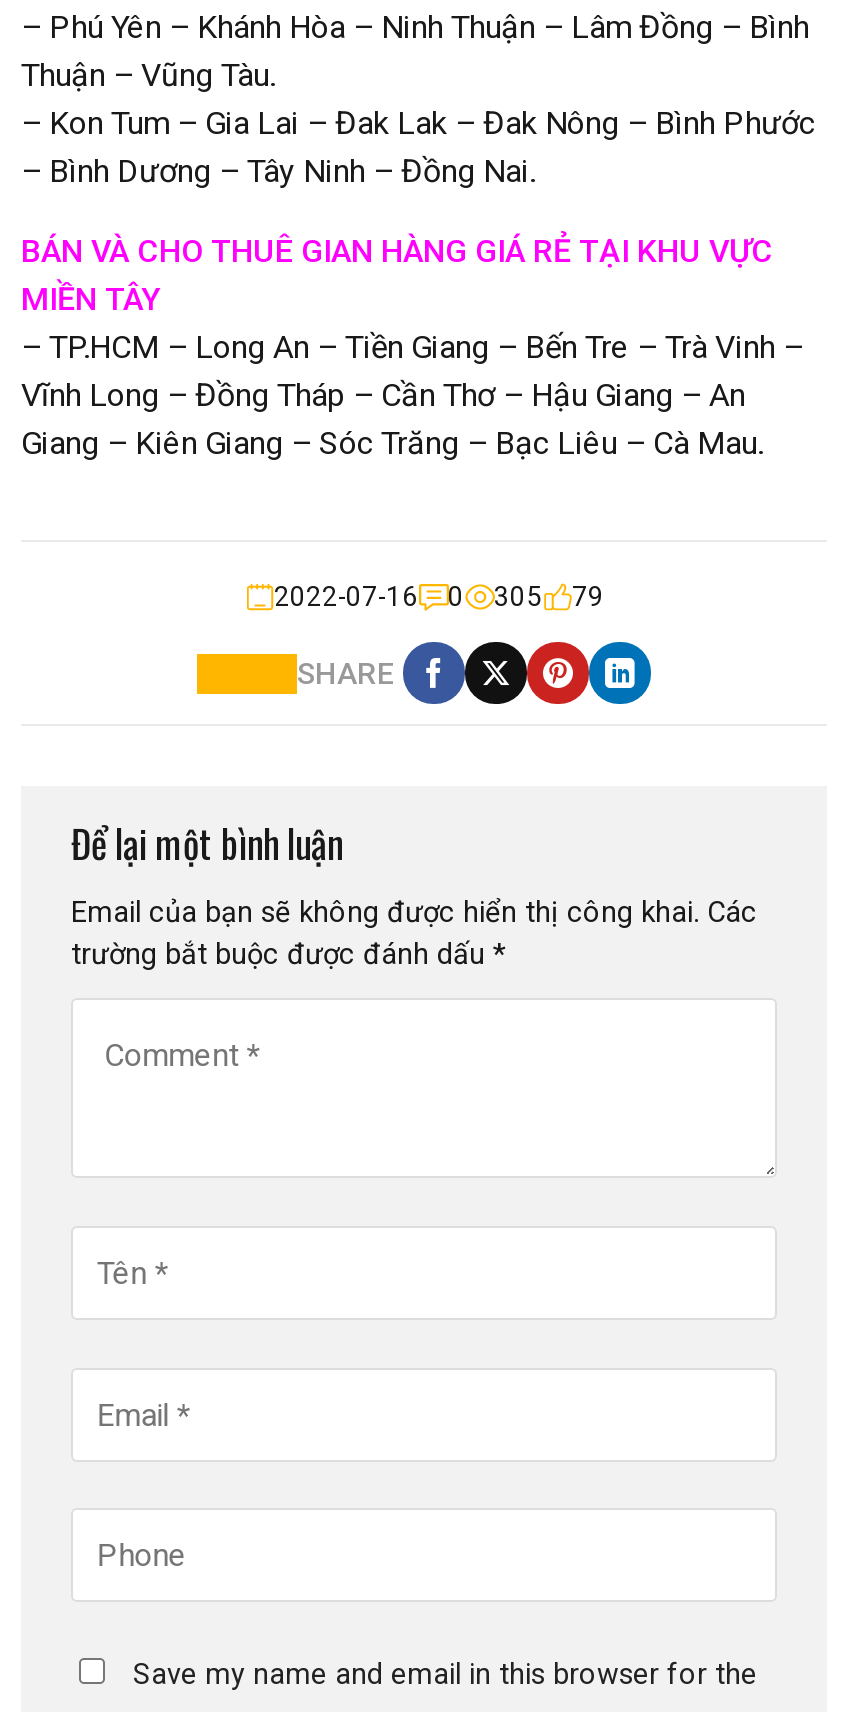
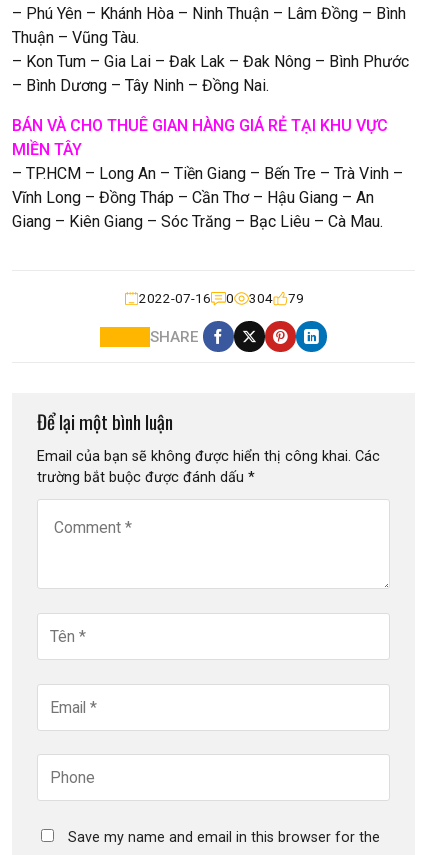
- 2022-07-16 0 305 79
+ 2022-07-16 0 304 79
